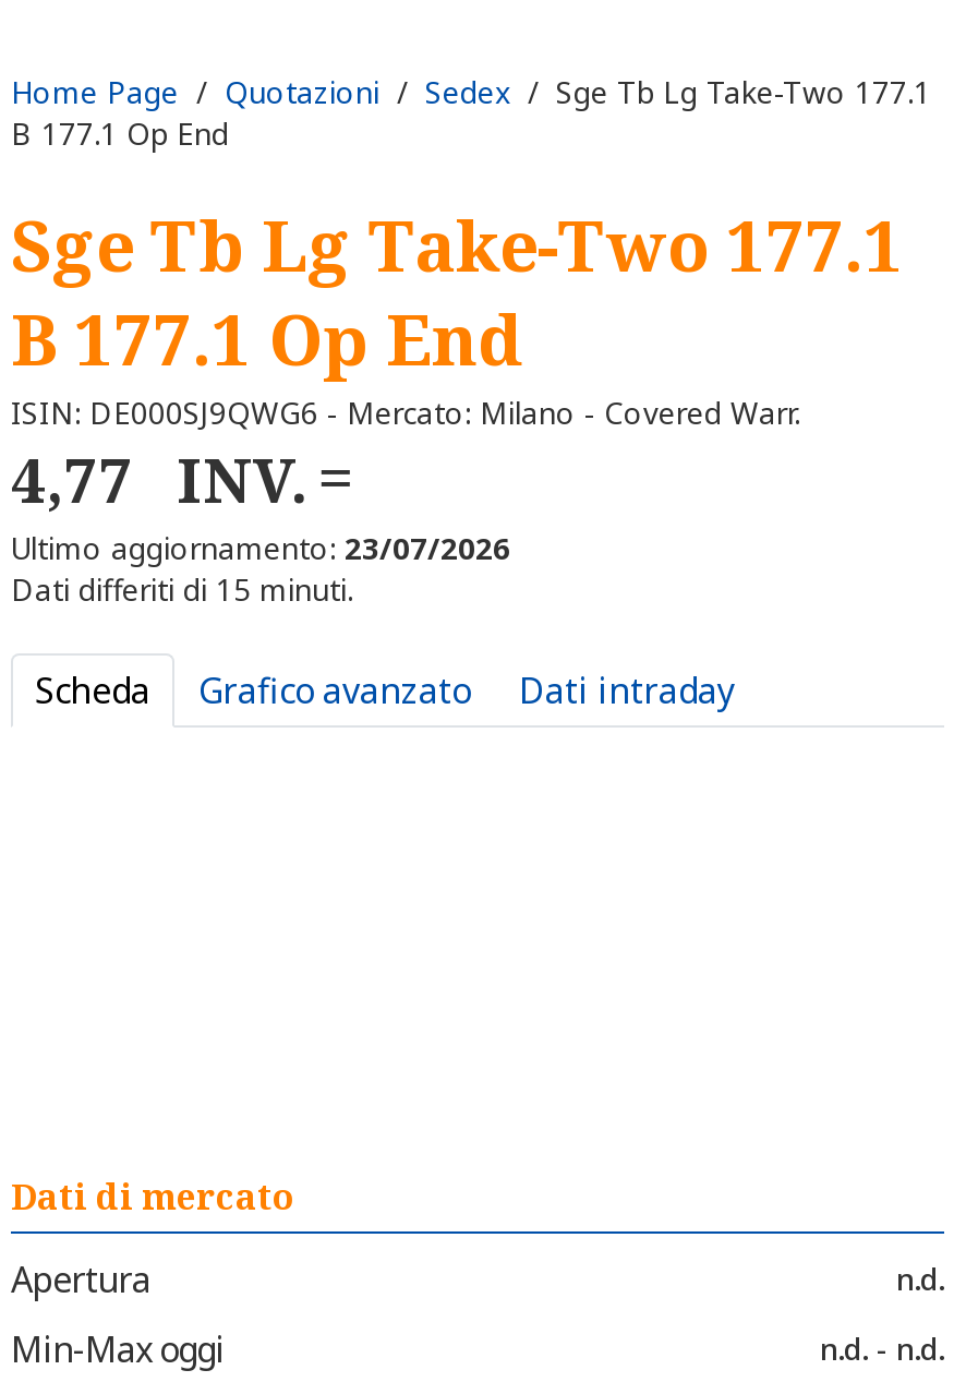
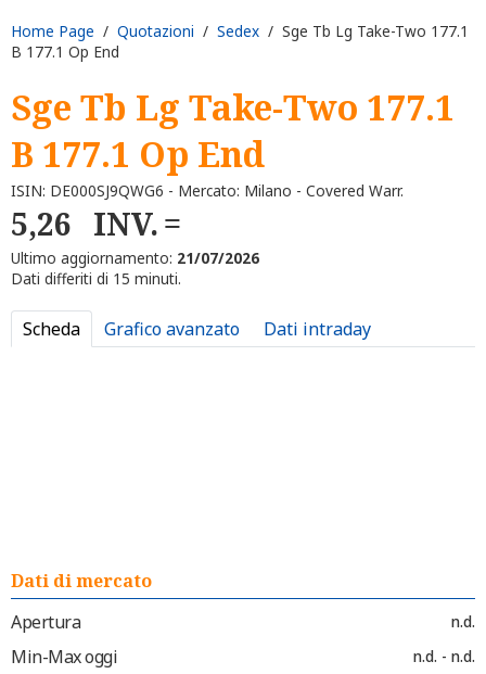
- 4,77 INV.
+ 5,26 INV.

- Ultimo aggiornamento: 23/07/2026
+ Ultimo aggiornamento: 21/07/2026
